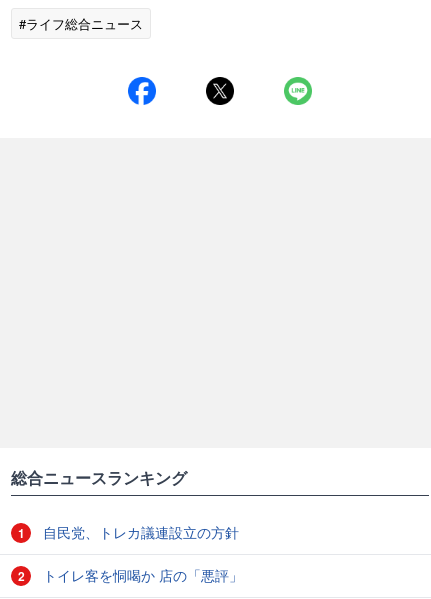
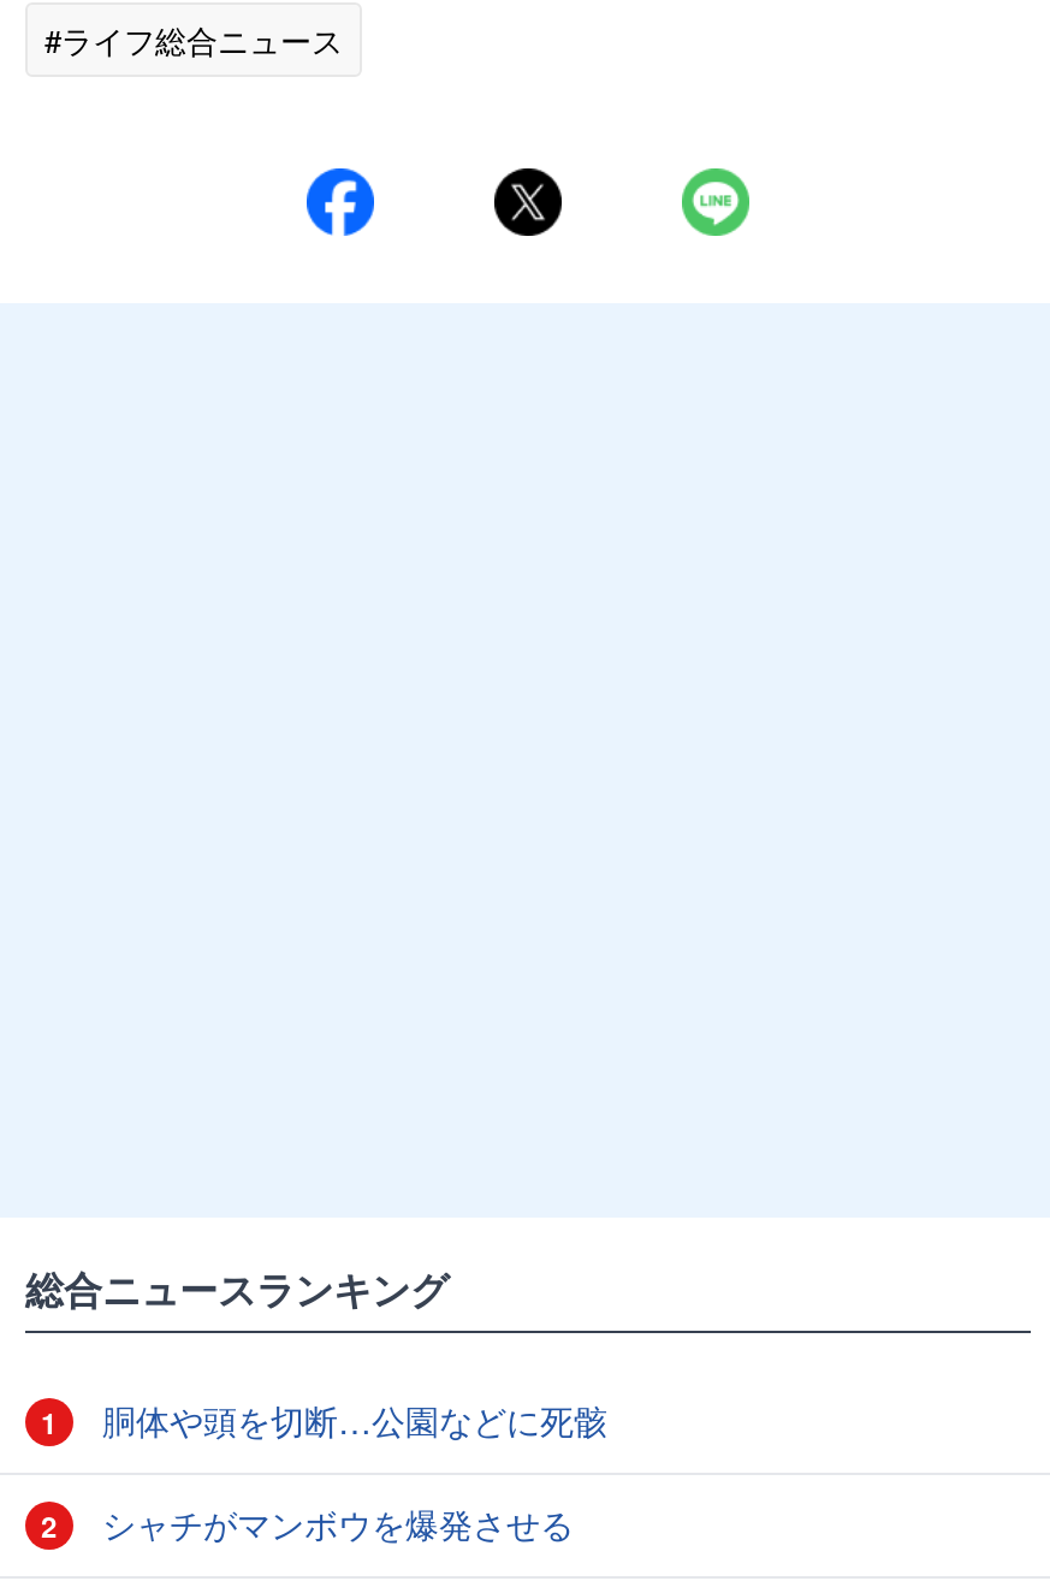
- 自民党、トレカ議連設立の方針
+ 胴体や頭を切断…公園などに死骸

- トイレ客を恫喝か 店の「悪評」
+ シャチがマンボウを爆発させる
